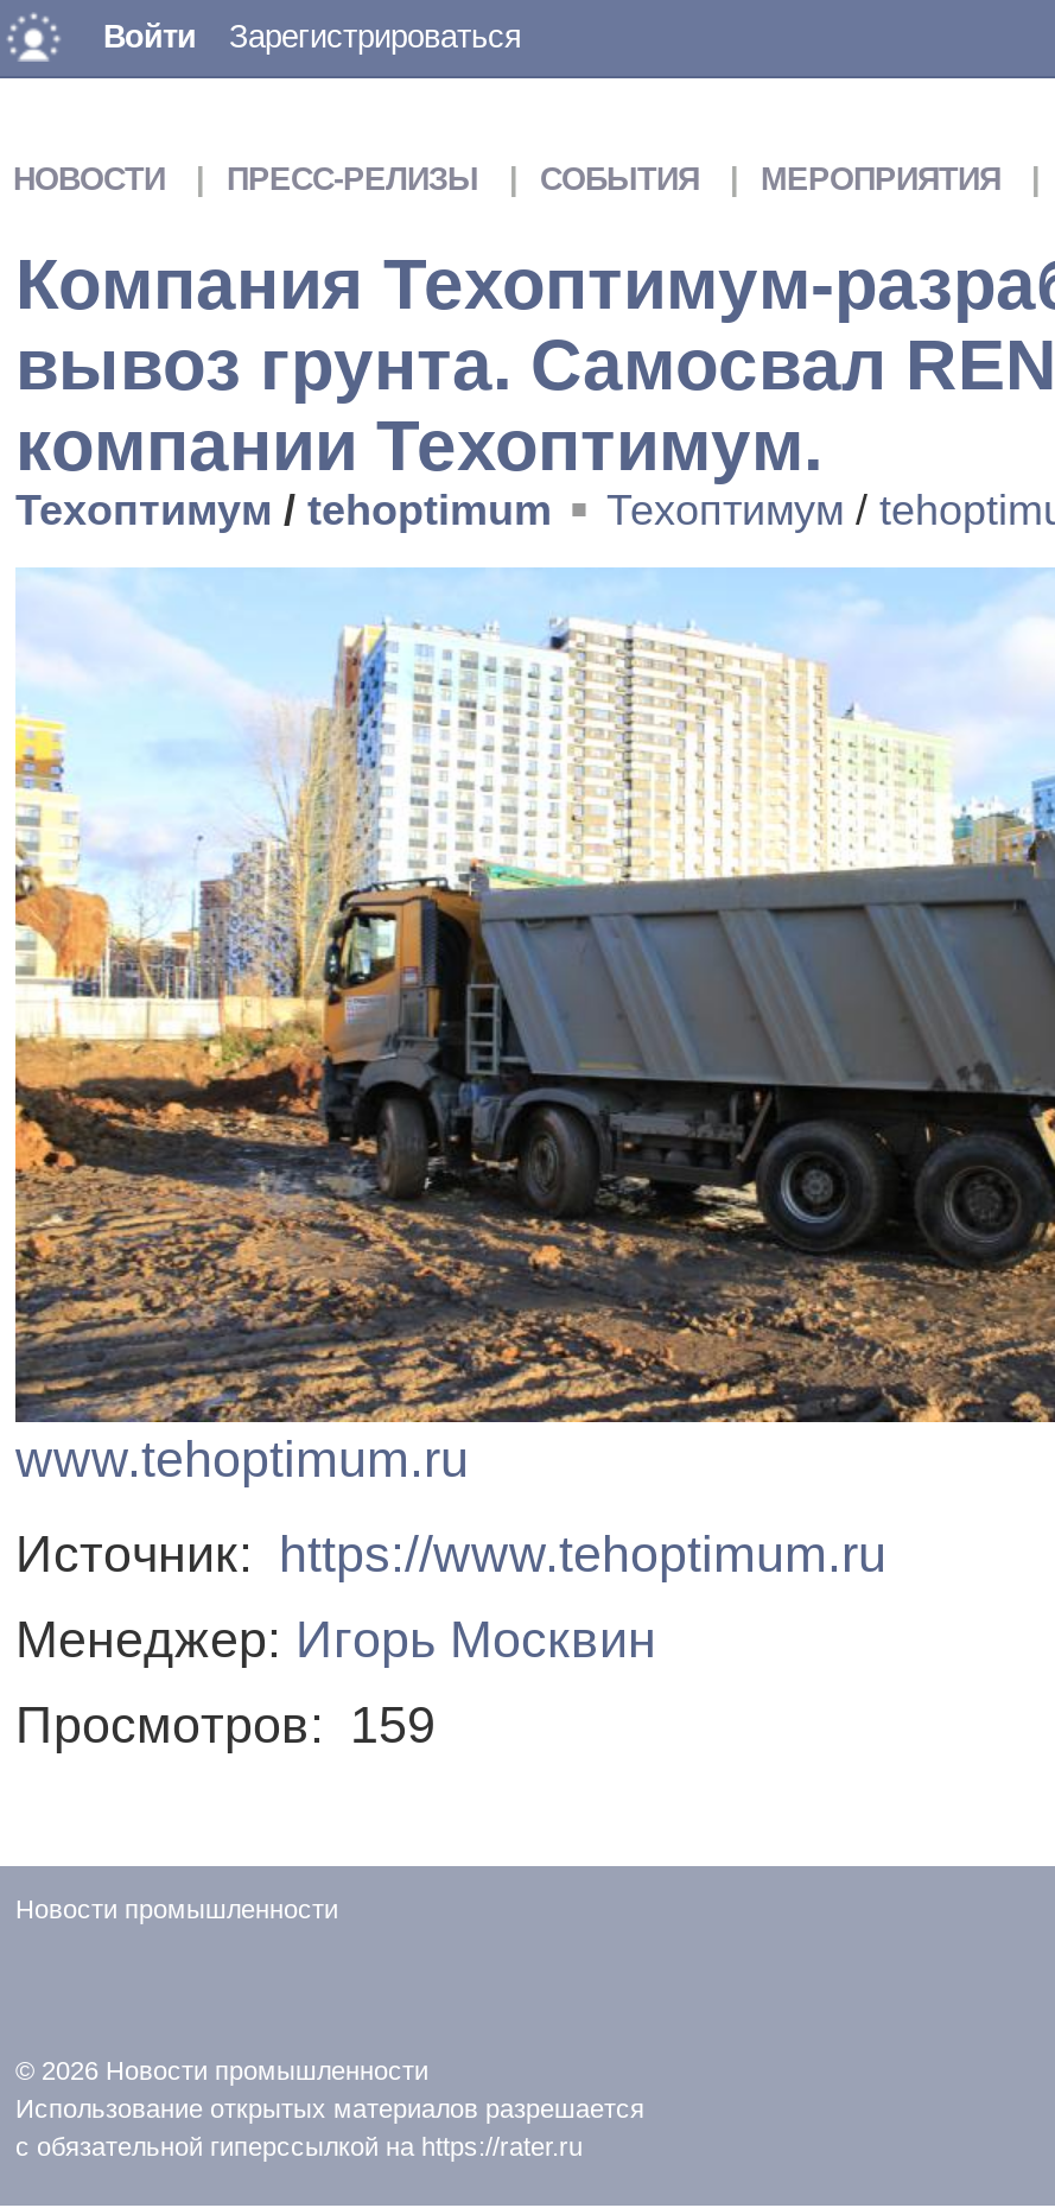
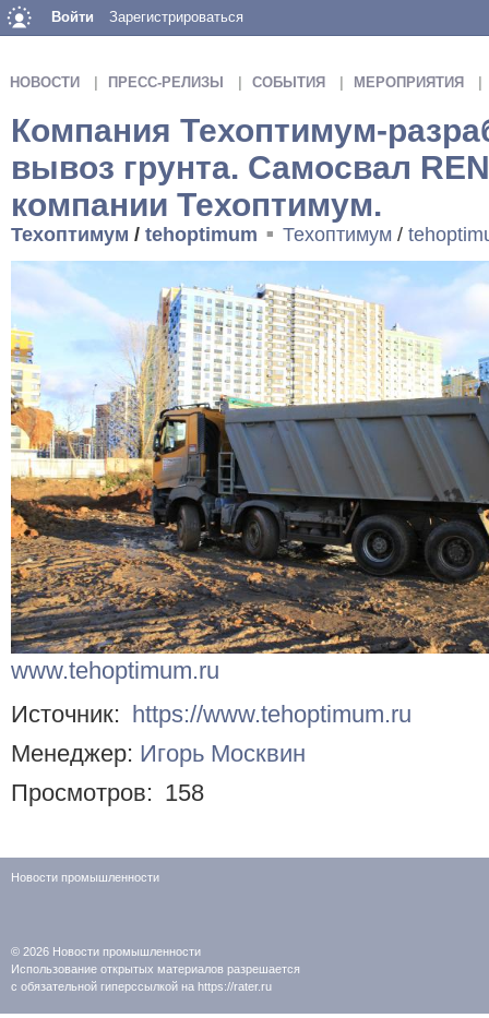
- Просмотров: 159
+ Просмотров: 158
